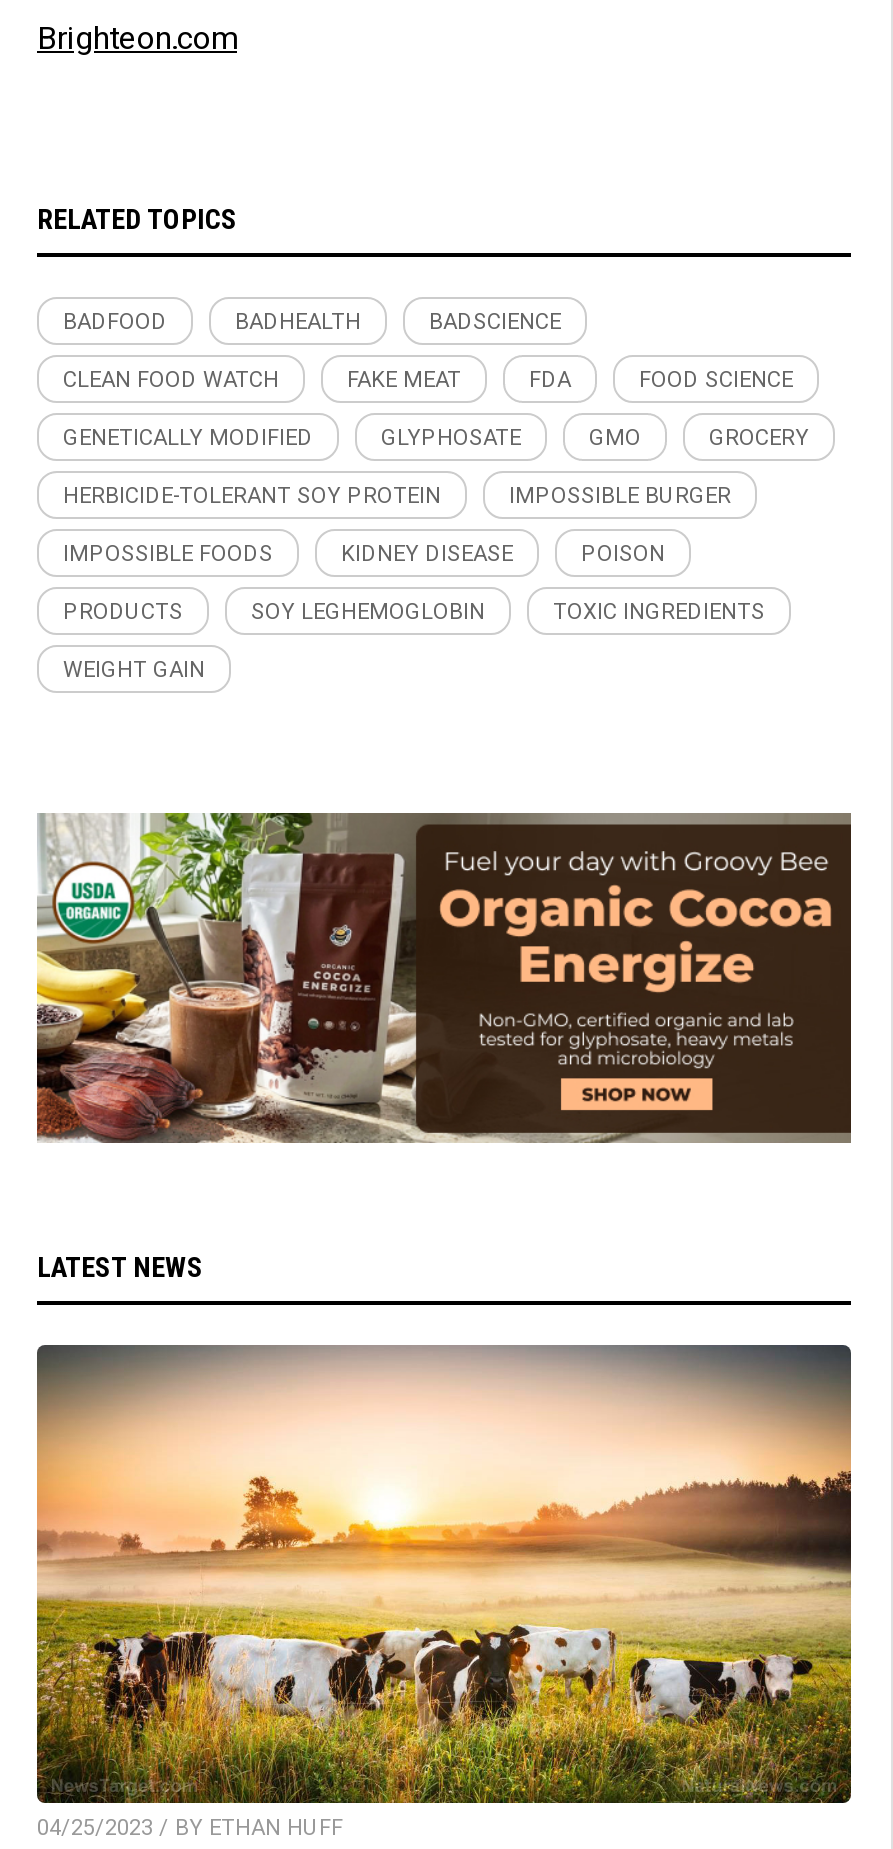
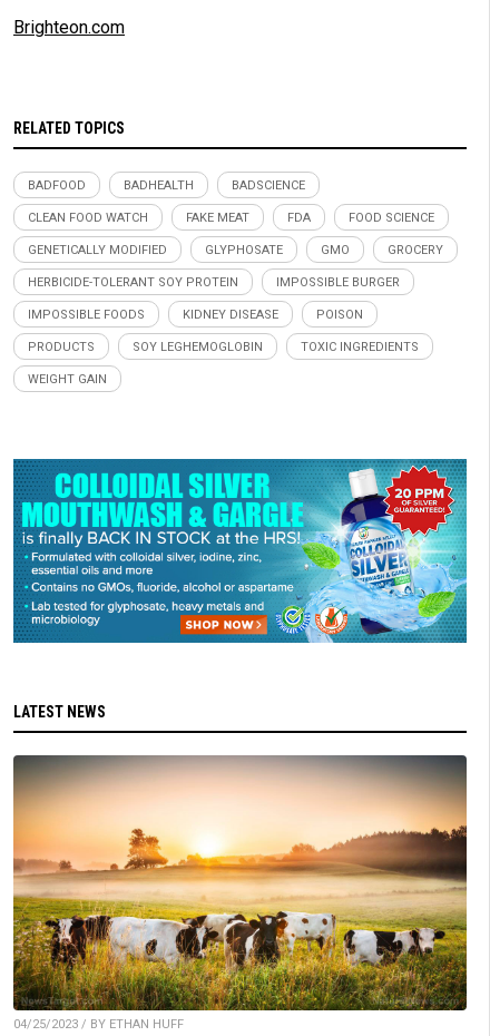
- [image]
+ [image]
